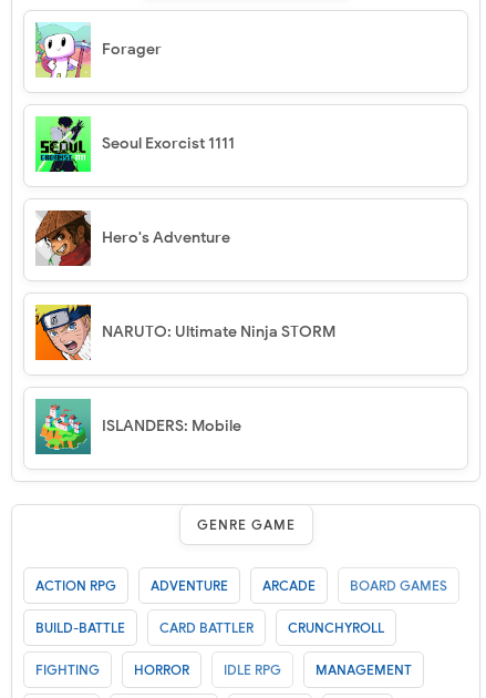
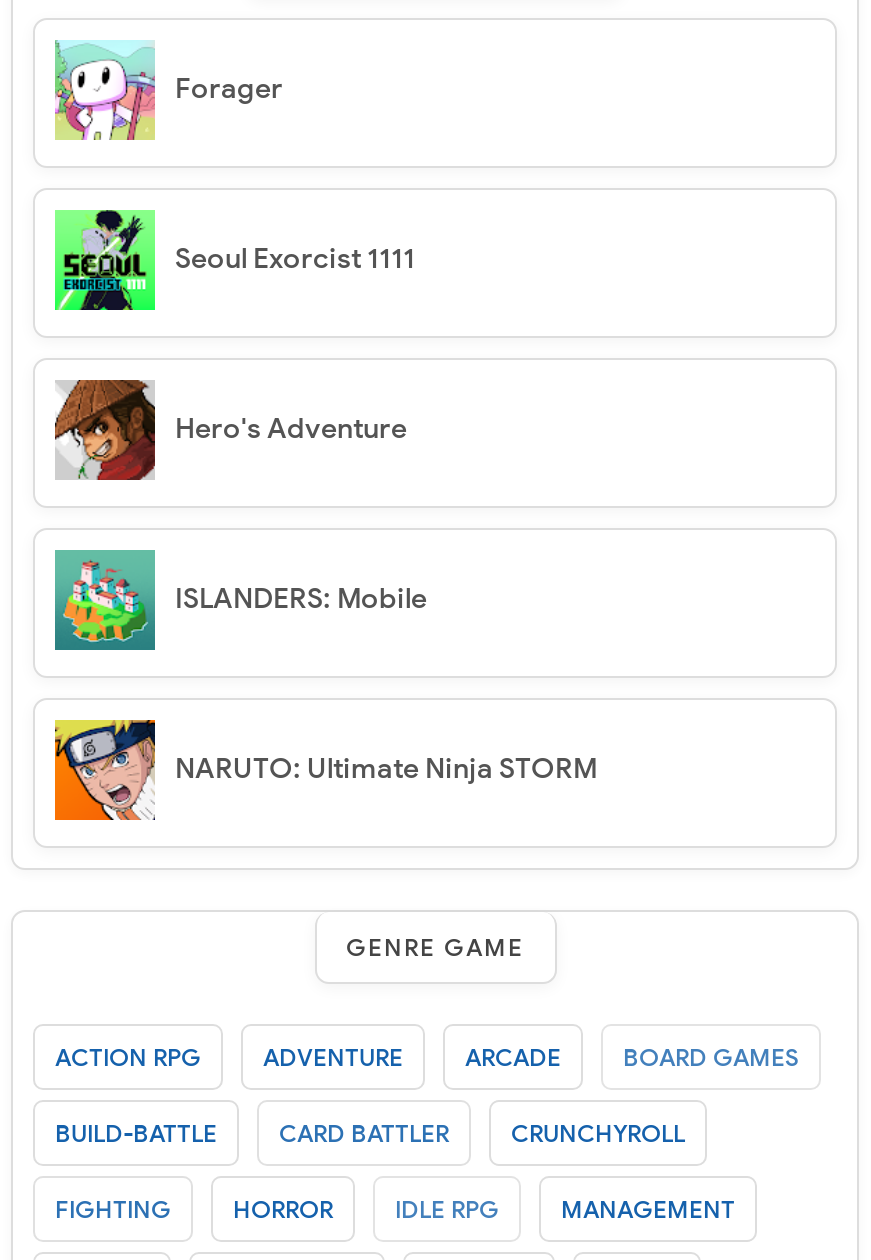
moved down: [image] | NARUTO: Ultimate Ninja STORM

moved up: [image] | ISLANDERS: Mobile
